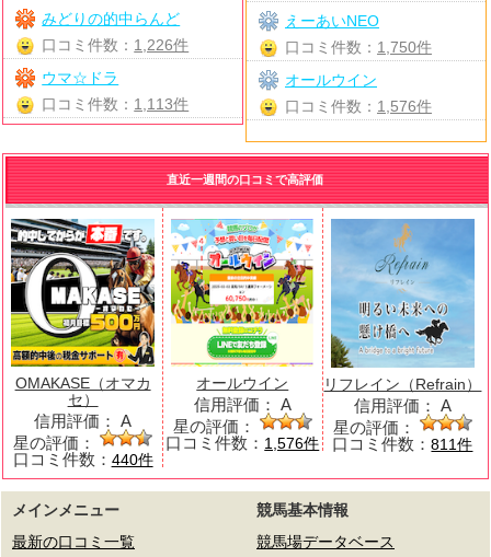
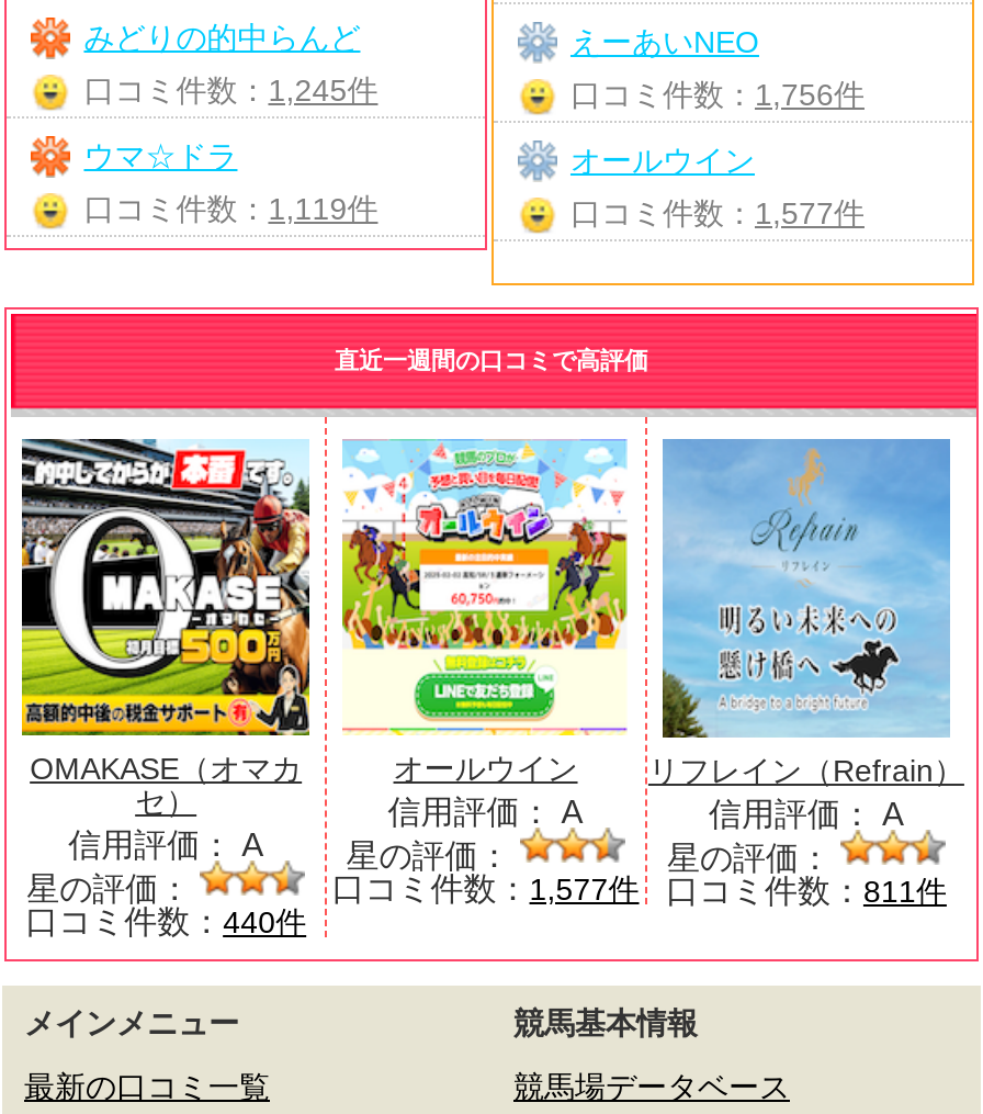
- 口コミ件数：1,226件
+ 口コミ件数：1,245件

- 口コミ件数：1,750件
+ 口コミ件数：1,756件

- 口コミ件数：1,113件
+ 口コミ件数：1,119件

- 口コミ件数：1,576件
+ 口コミ件数：1,577件

- 口コミ件数：1,576件
+ 口コミ件数：1,577件
